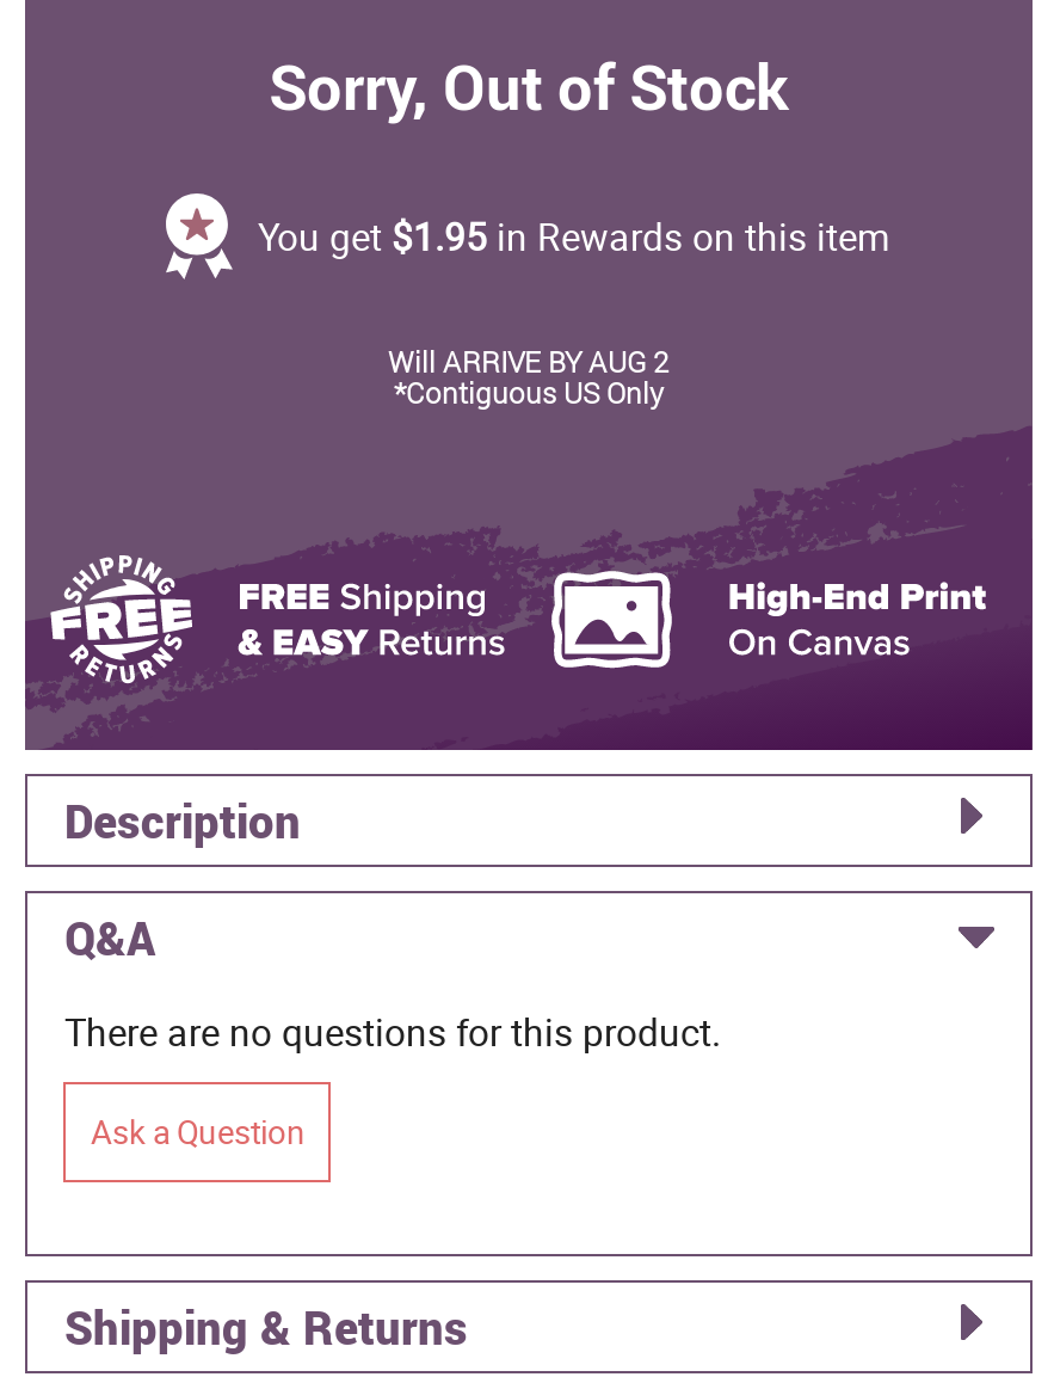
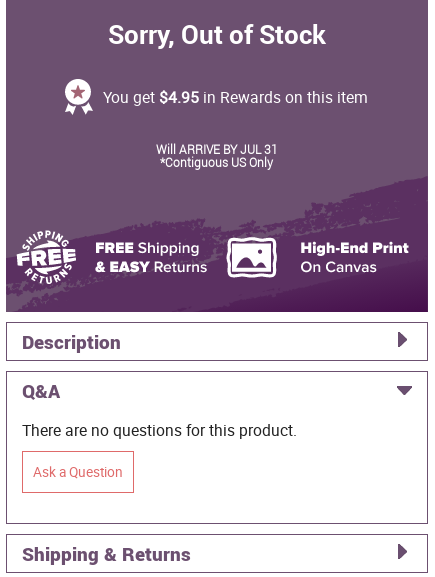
- You get $1.95 in Rewards on this item
+ You get $4.95 in Rewards on this item

- Will ARRIVE BY AUG 2
+ Will ARRIVE BY JUL 31
